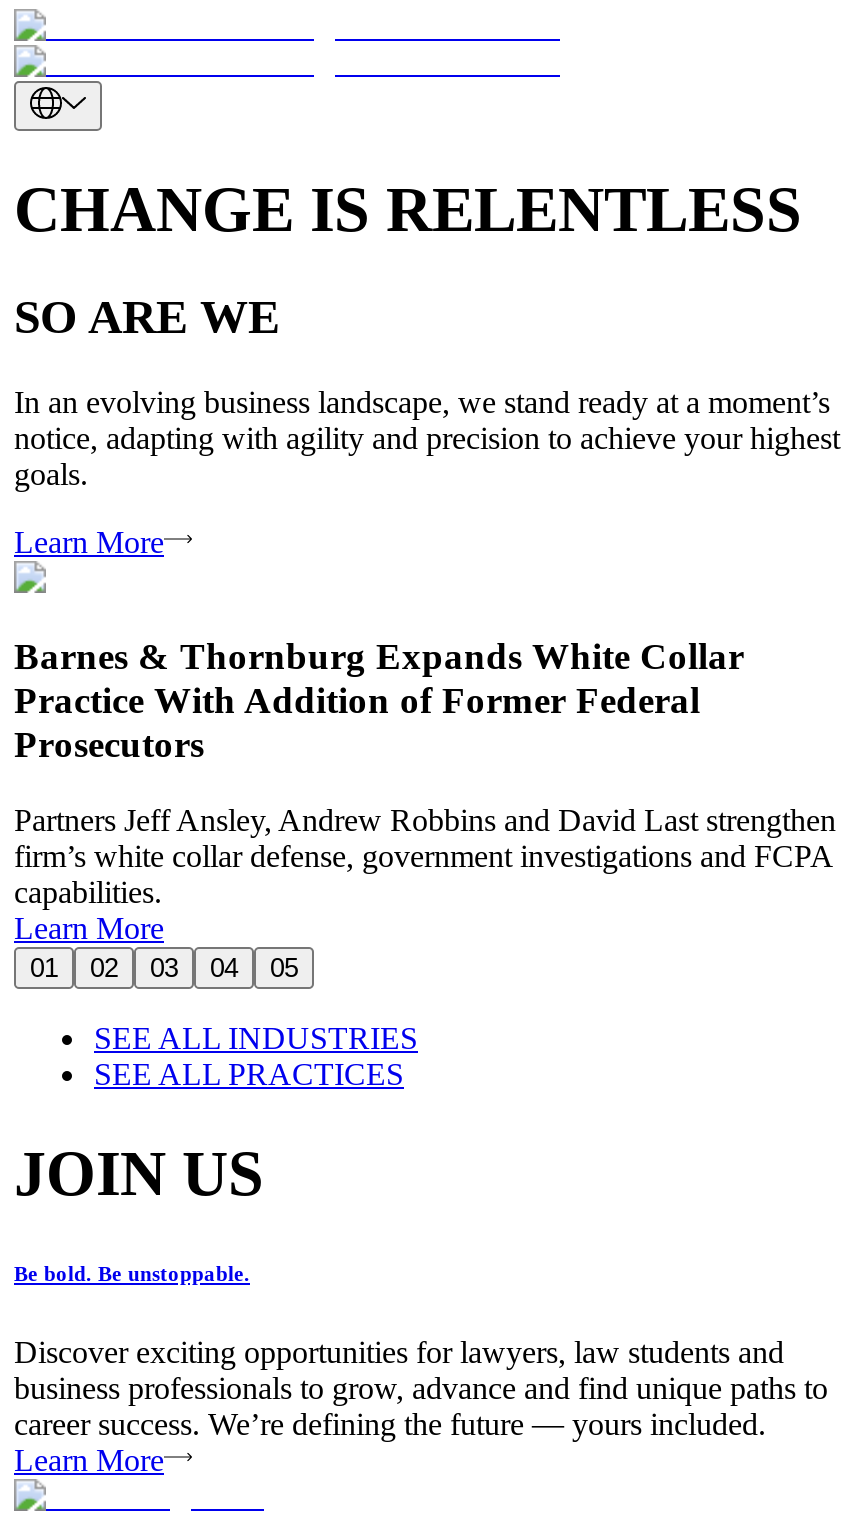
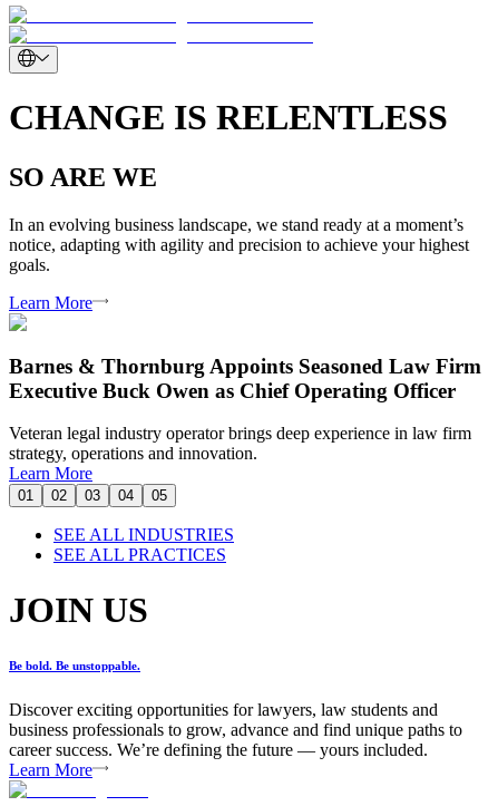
- Barnes & Thornburg Expands White Collar
- Practice With Addition of Former Federal
- Prosecutors
+ Barnes & Thornburg Appoints Seasoned Law Firm
+ Executive Buck Owen as Chief Operating Officer

- Partners Jeff Ansley, Andrew Robbins and David Last strengthen
- firm’s white collar defense, government investigations and FCPA
- capabilities.
+ Veteran legal industry operator brings deep experience in law firm
+ strategy, operations and innovation.
